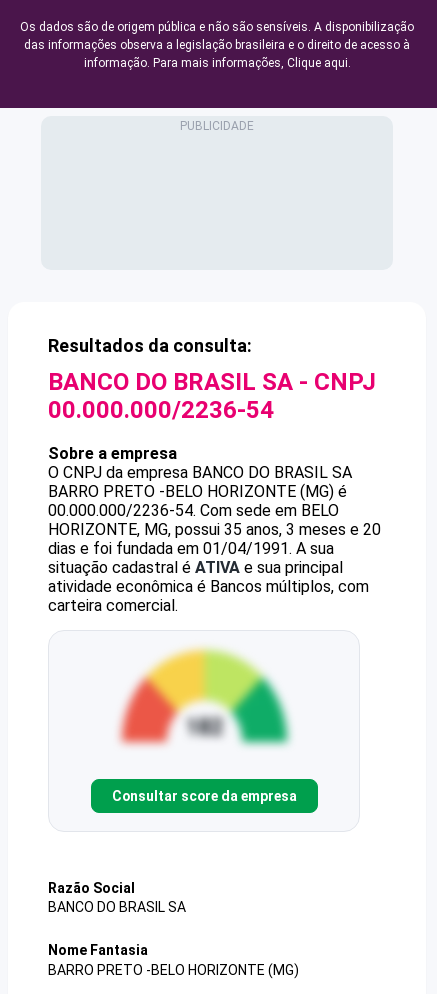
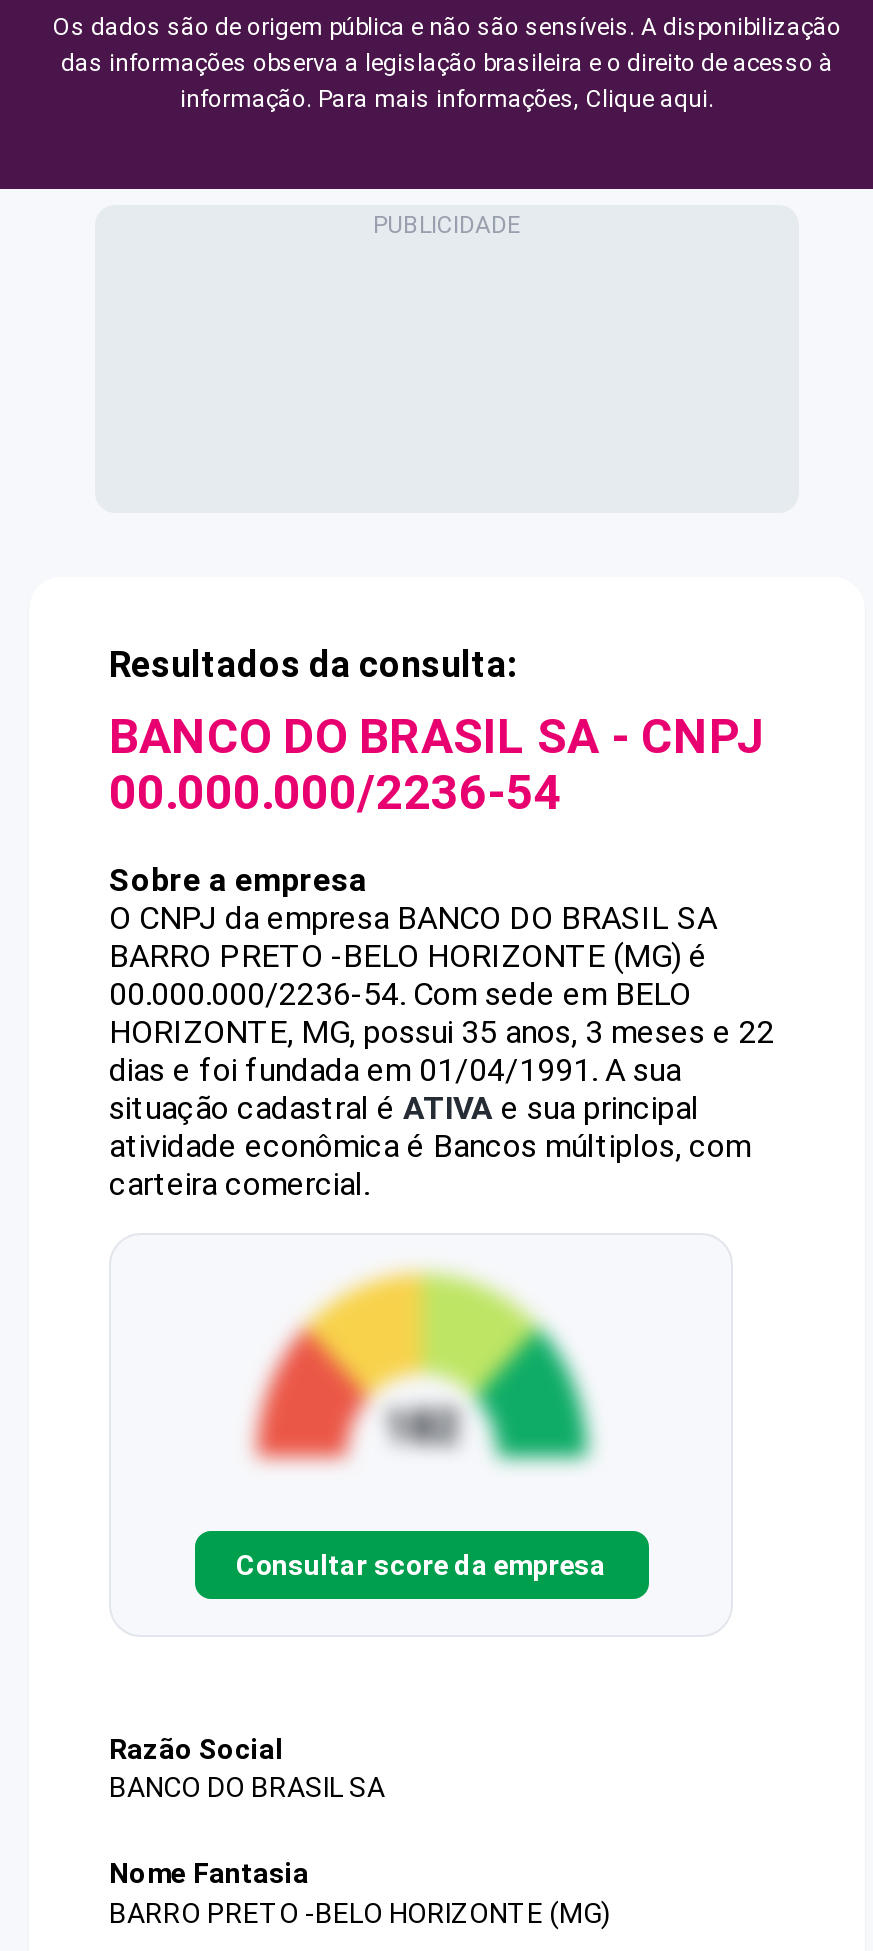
- HORIZONTE, MG, possui 35 anos, 3 meses e 20
+ HORIZONTE, MG, possui 35 anos, 3 meses e 22
